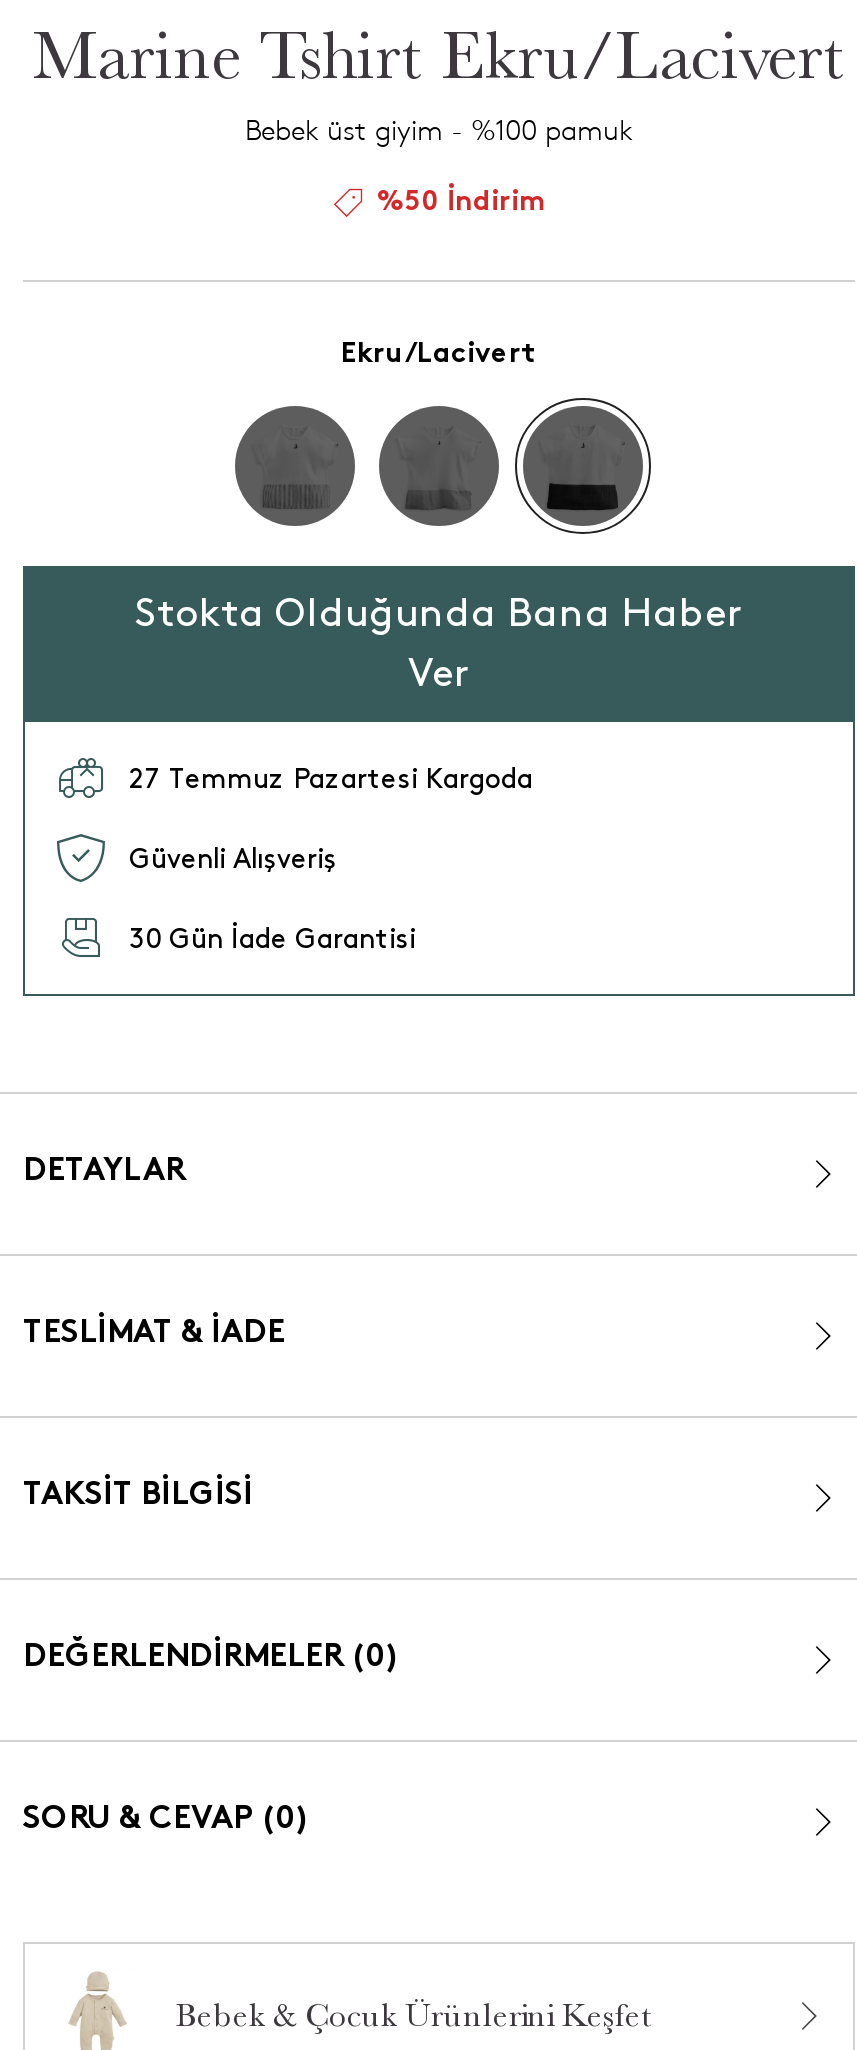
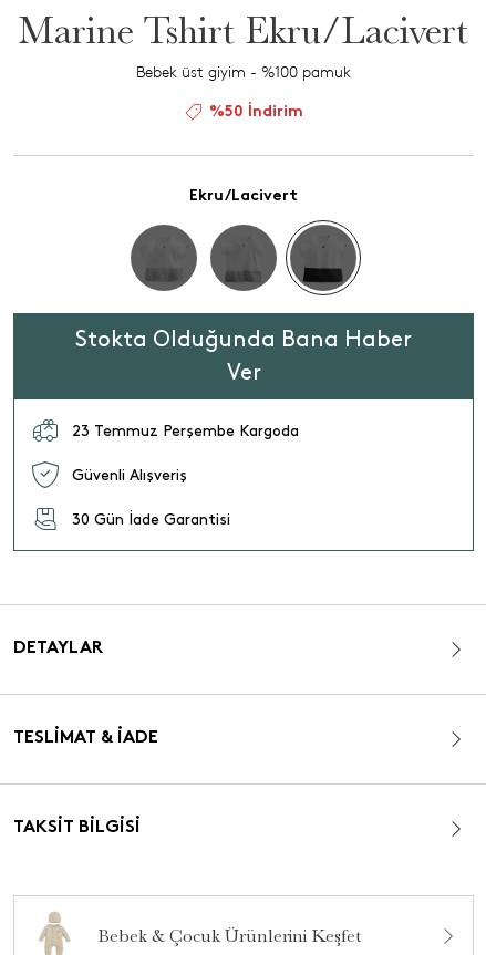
- 27 Temmuz Pazartesi Kargoda
+ 23 Temmuz Perşembe Kargoda

- DEĞERLENDİRMELER (0)

- SORU & CEVAP (0)
